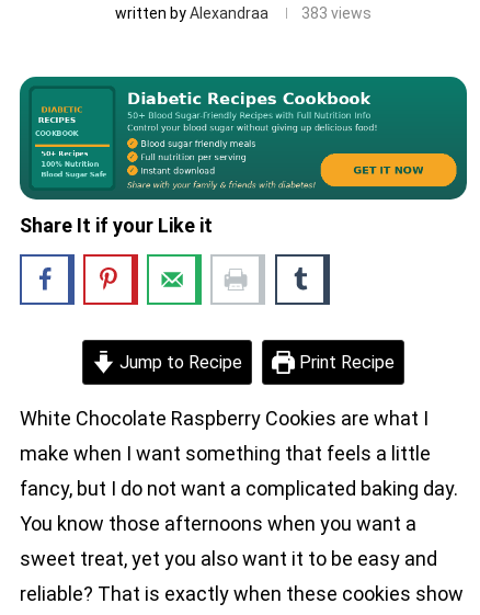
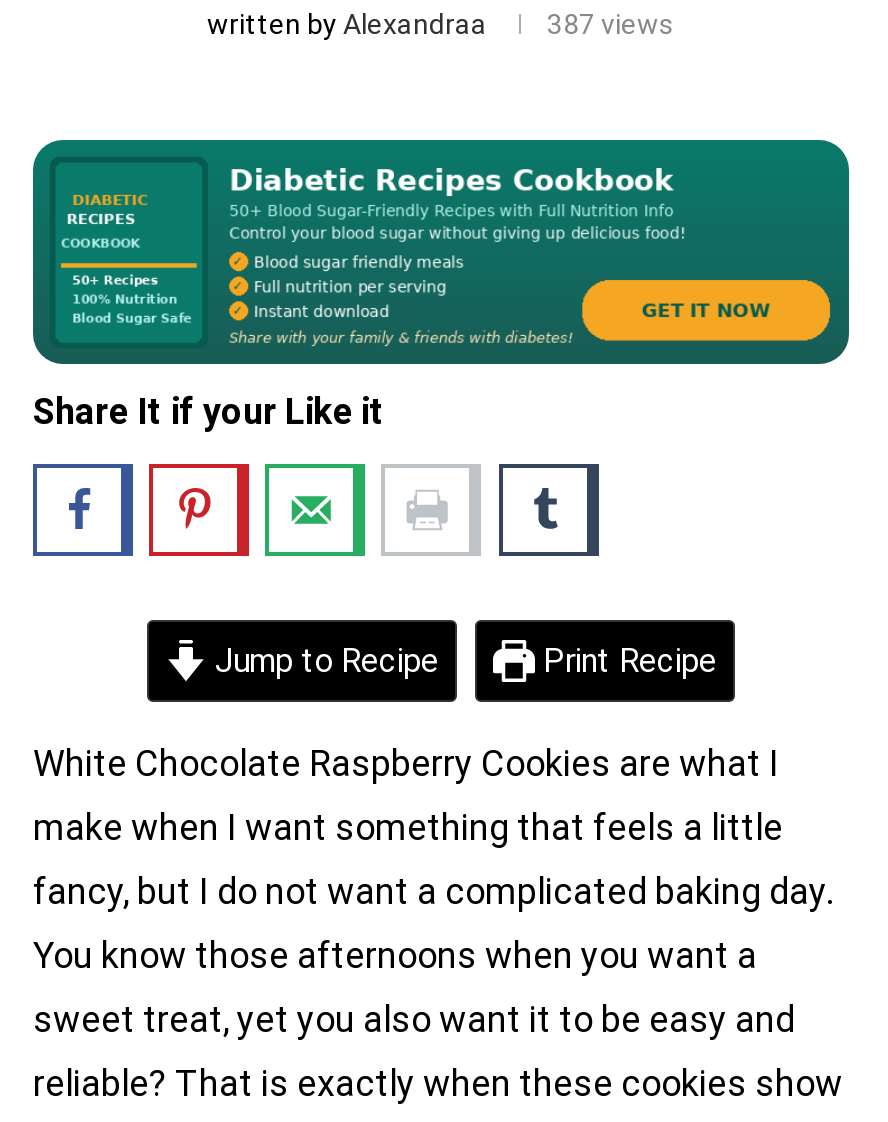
- written by Alexandraa 383 views
+ written by Alexandraa 387 views
